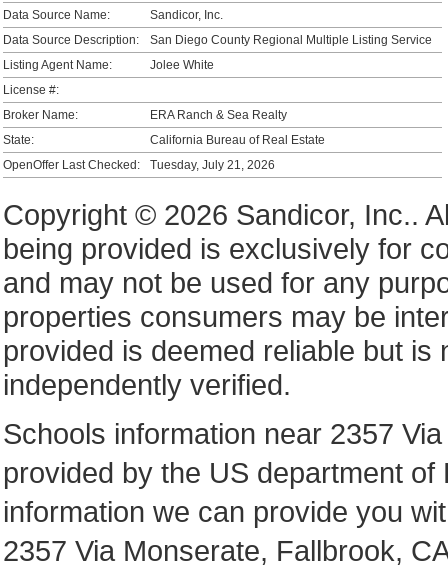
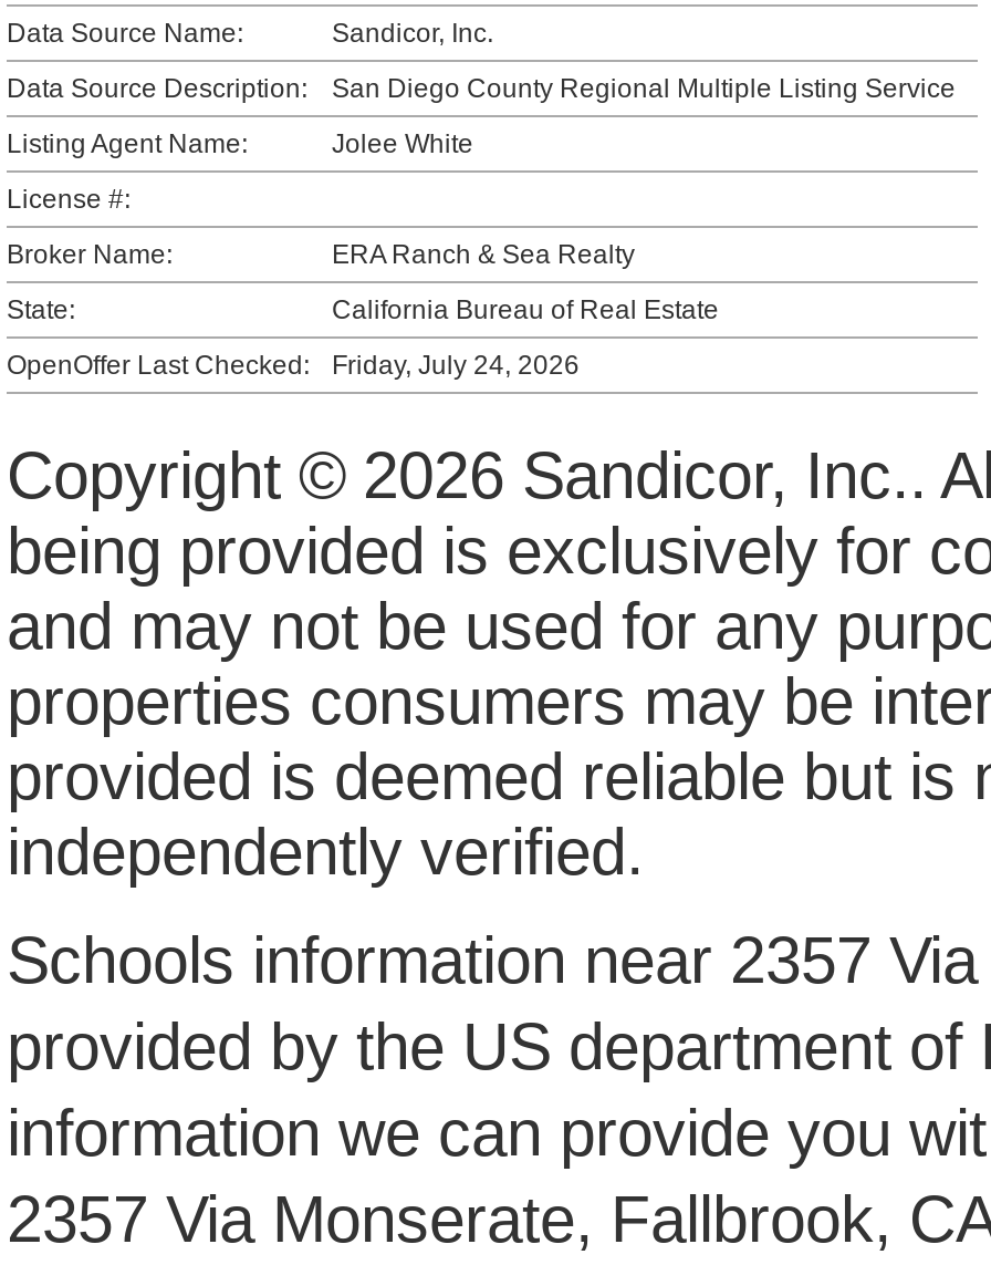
- OpenOffer Last Checked: Tuesday, July 21, 2026
+ OpenOffer Last Checked: Friday, July 24, 2026
